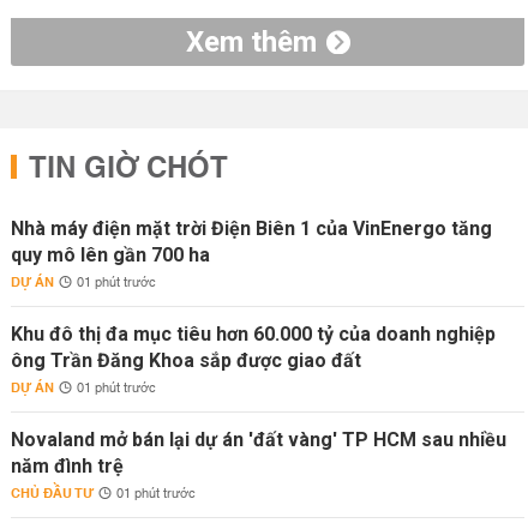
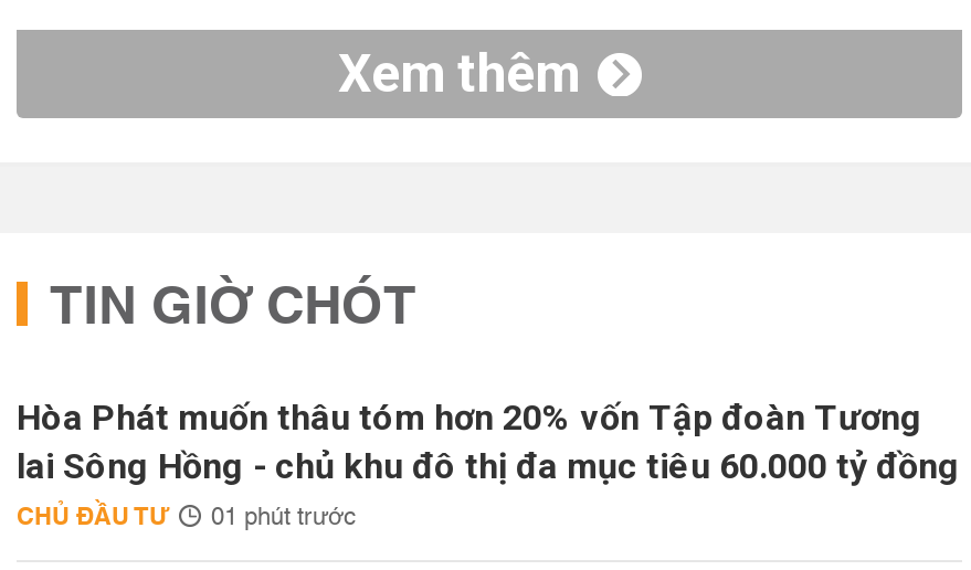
- Nhà máy điện mặt trời Điện Biên 1 của VinEnergo tăng
- quy mô lên gần 700 ha
- DỰ ÁN
- 01 phút trước
- Khu đô thị đa mục tiêu hơn 60.000 tỷ của doanh nghiệp
- ông Trần Đăng Khoa sắp được giao đất
- DỰ ÁN
- 01 phút trước
- Novaland mở bán lại dự án 'đất vàng' TP HCM sau nhiều
- năm đình trệ
+ Hòa Phát muốn thâu tóm hơn 20% vốn Tập đoàn Tương
+ lai Sông Hồng - chủ khu đô thị đa mục tiêu 60.000 tỷ đồng
